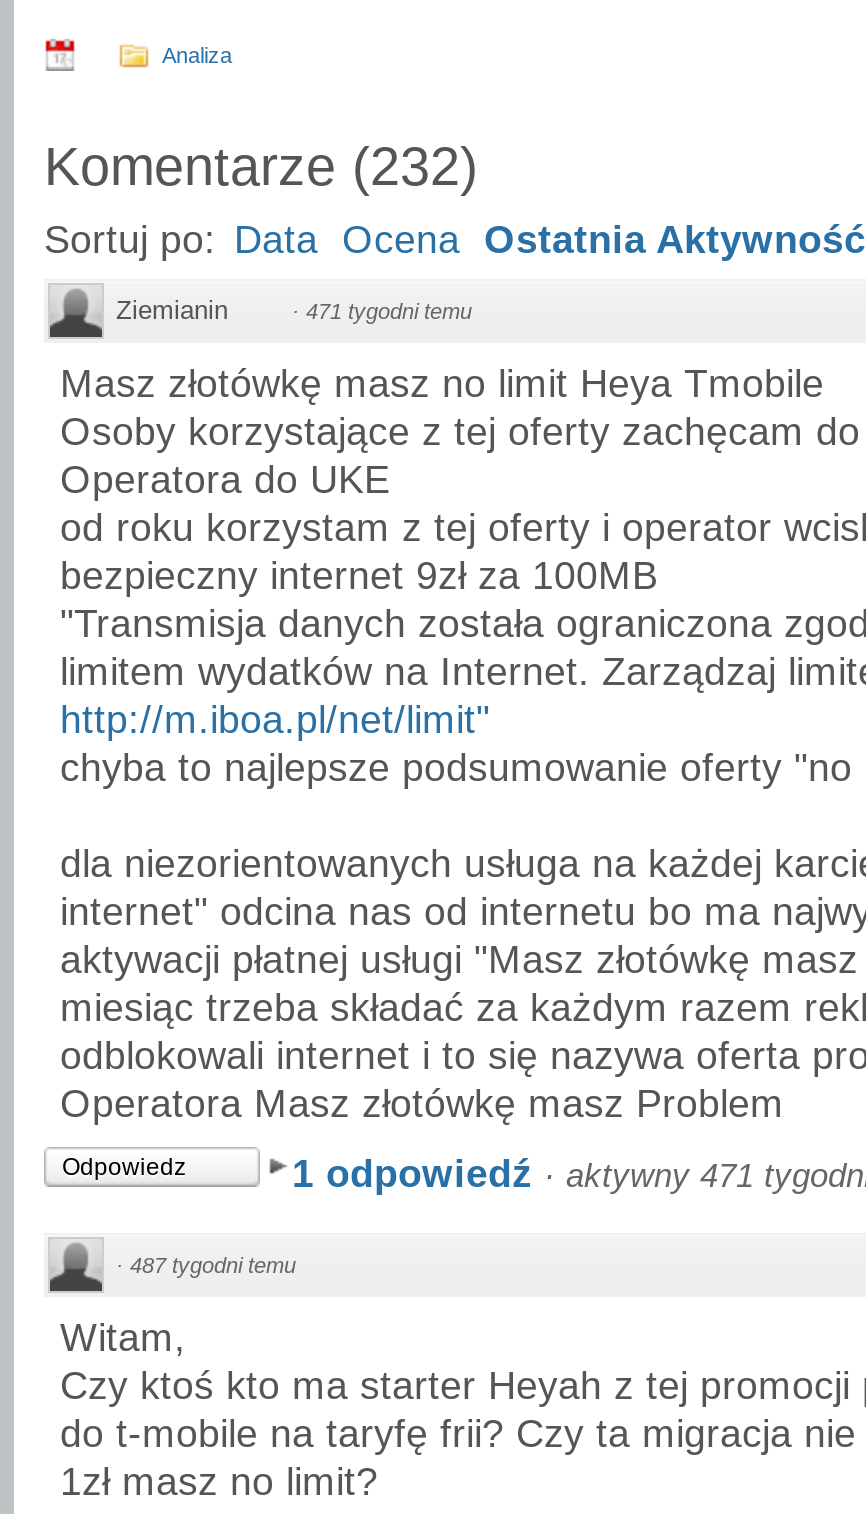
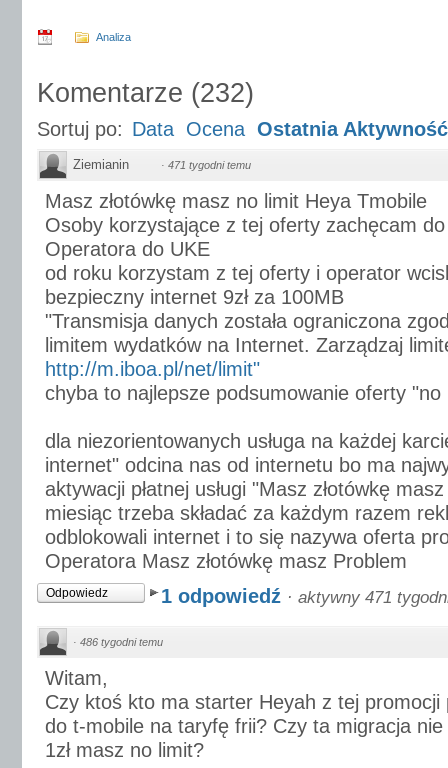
- · 487 tygodni temu
+ · 486 tygodni temu
